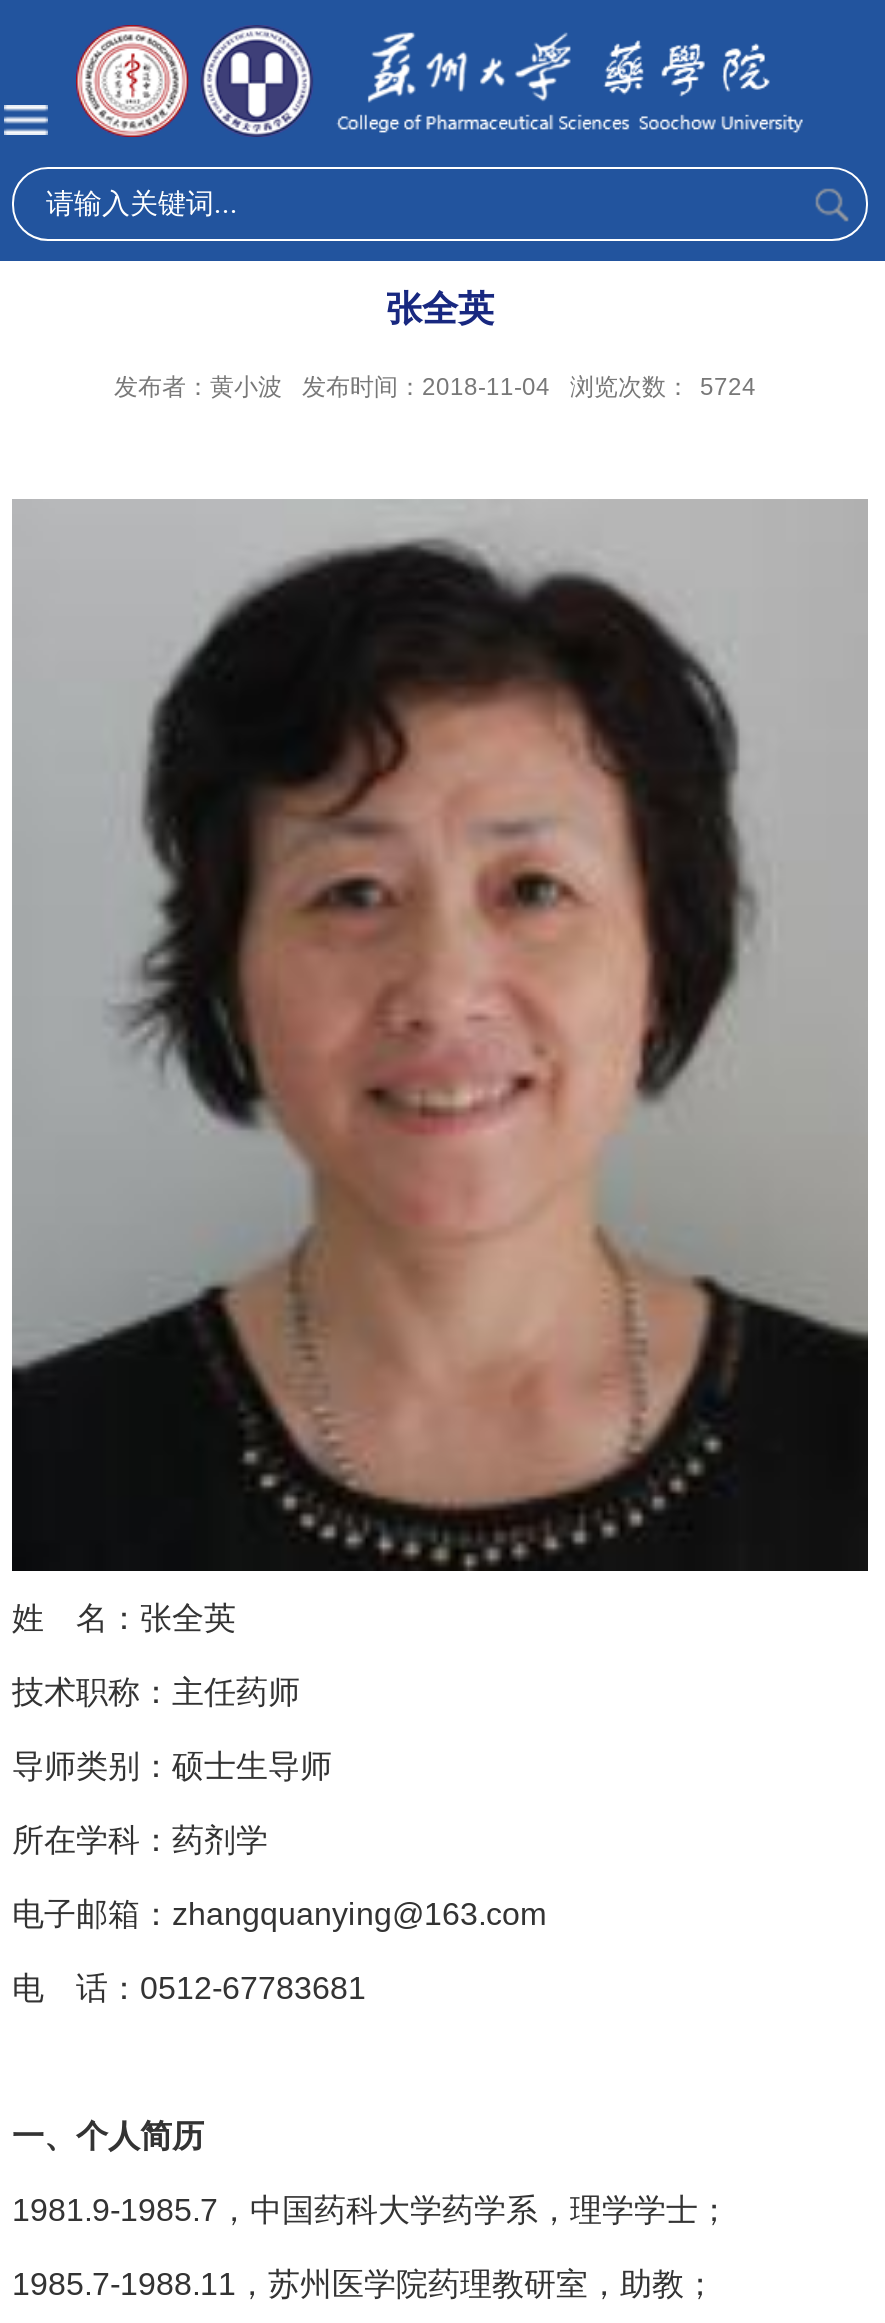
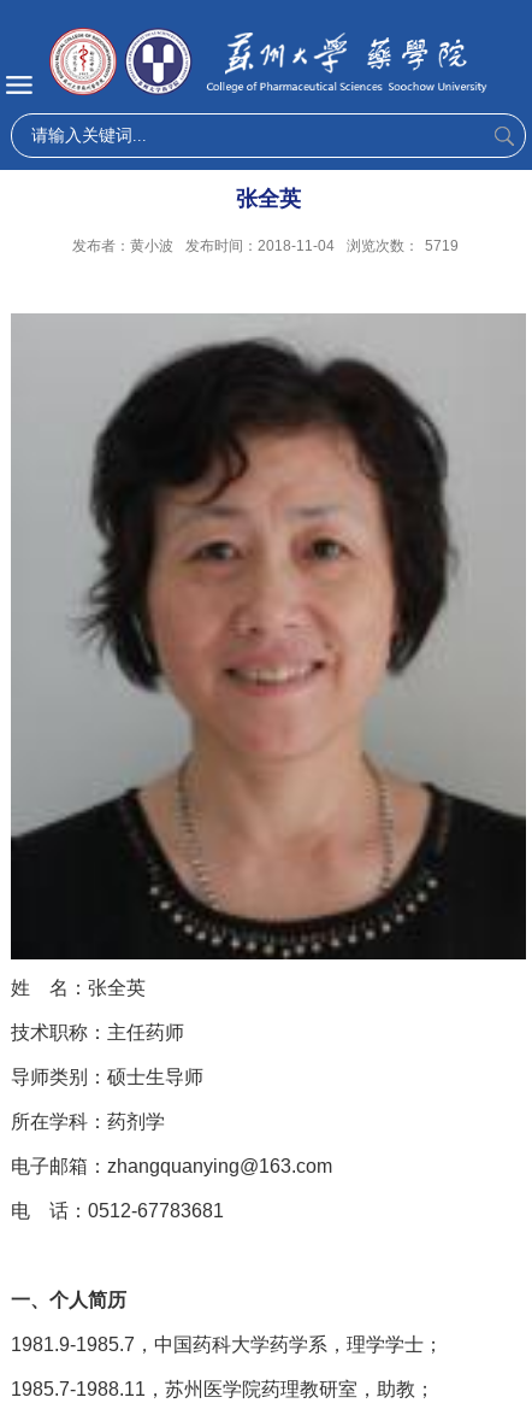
- 发布者：黄小波 发布时间：2018-11-04 浏览次数： 5724
+ 发布者：黄小波 发布时间：2018-11-04 浏览次数： 5719
